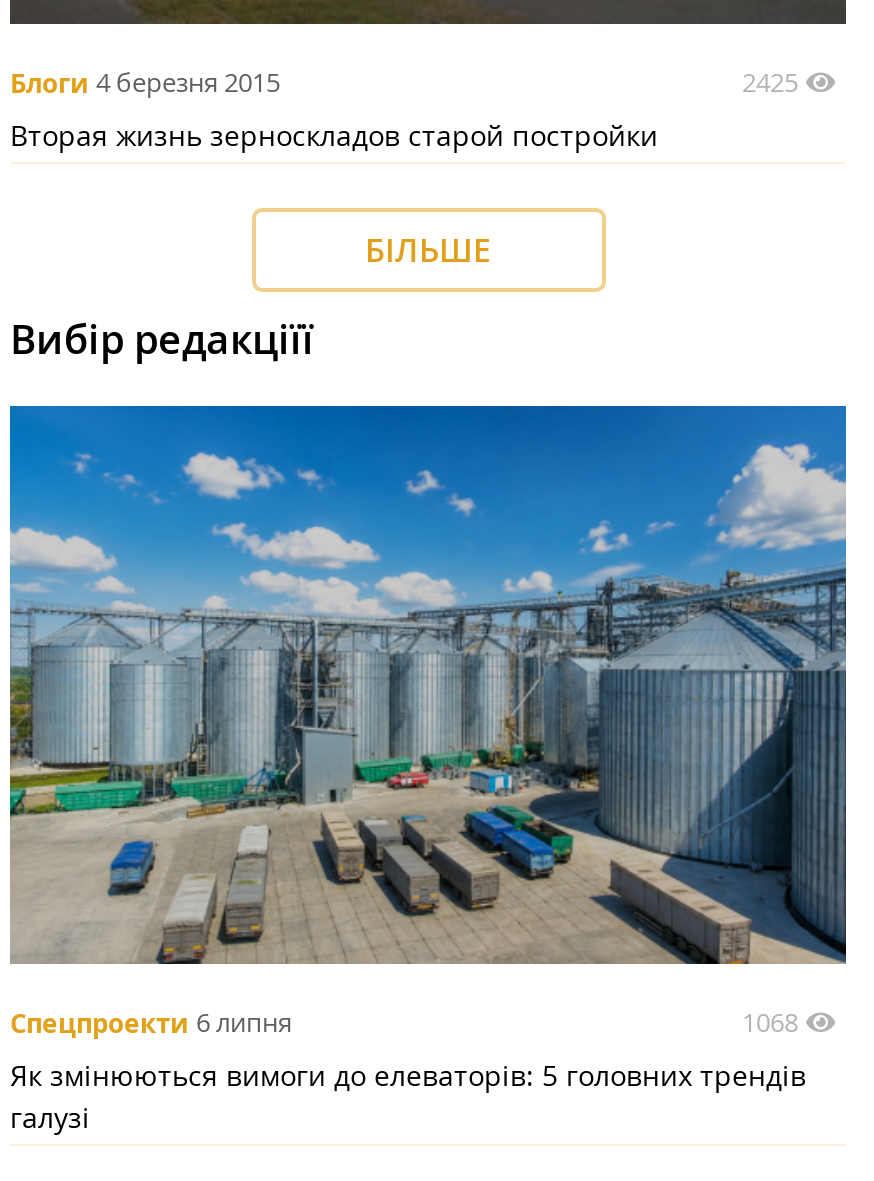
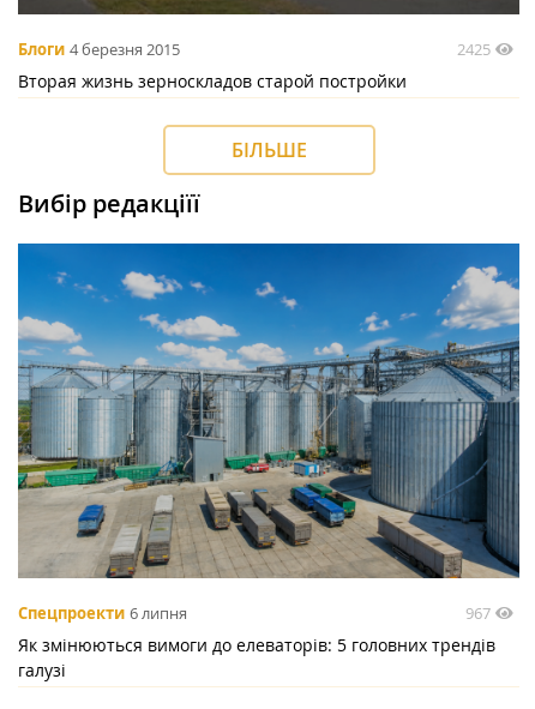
- 1068
+ 967
